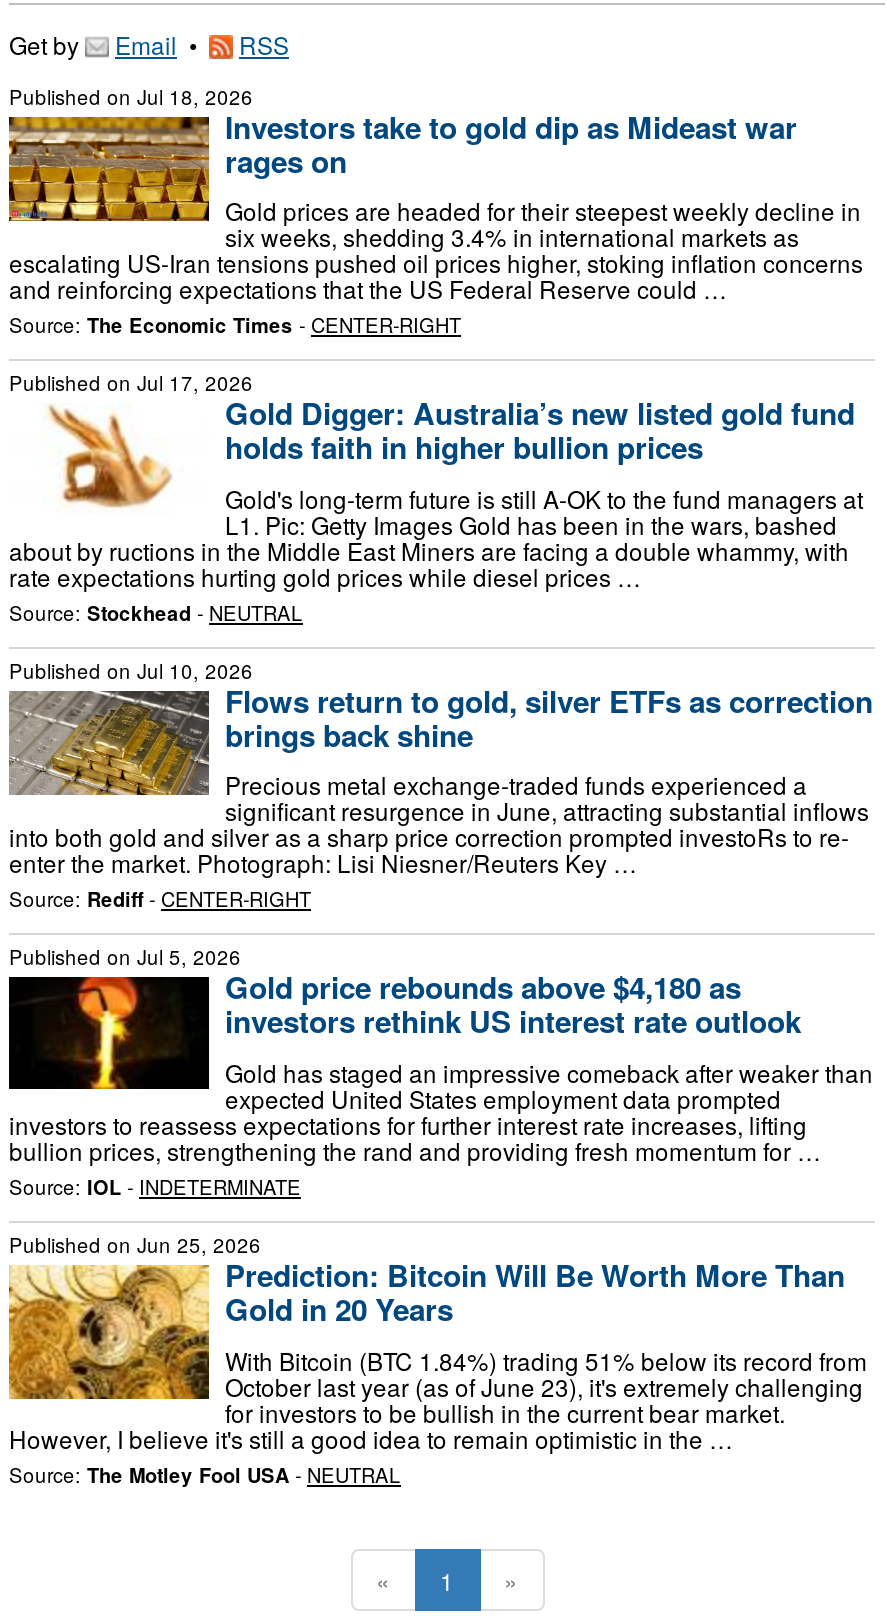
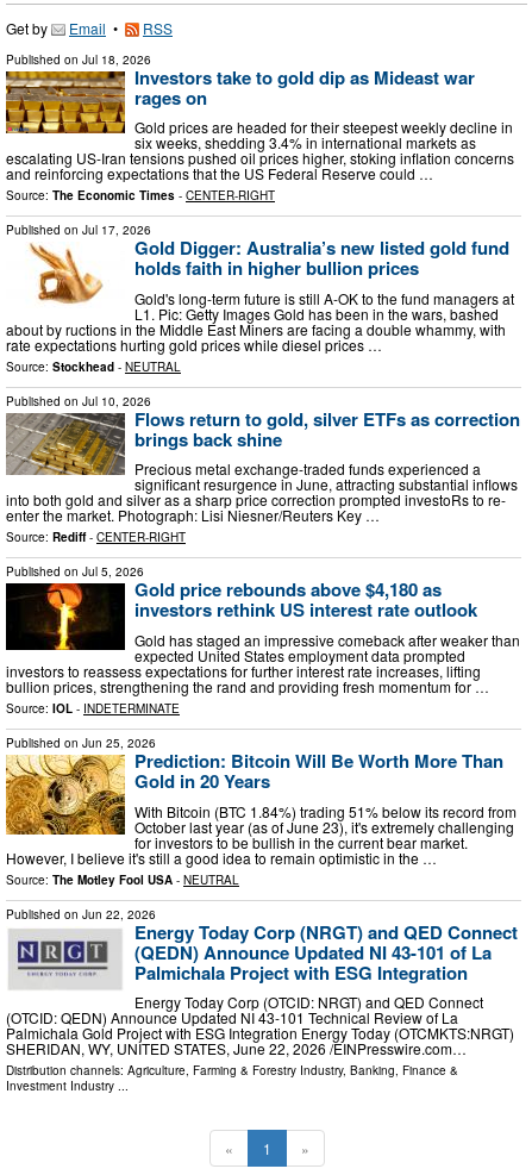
+ [image]
+ Published on Jun 22, 2026
+ Energy Today Corp (NRGT) and QED Connect
+ (QEDN) Announce Updated NI 43-101 of La
+ Palmichala Project with ESG Integration
+ Energy Today Corp (OTCID: NRGT) and QED Connect
+ (OTCID: QEDN) Announce Updated NI 43-101 Technical Review of La
+ Palmichala Gold Project with ESG Integration Energy Today (OTCMKTS:NRGT)
+ SHERIDAN, WY, UNITED STATES, June 22, 2026 /EINPresswire.com…
+ Distribution channels: Agriculture, Farming & Forestry Industry, Banking, Finance &
+ Investment Industry...
